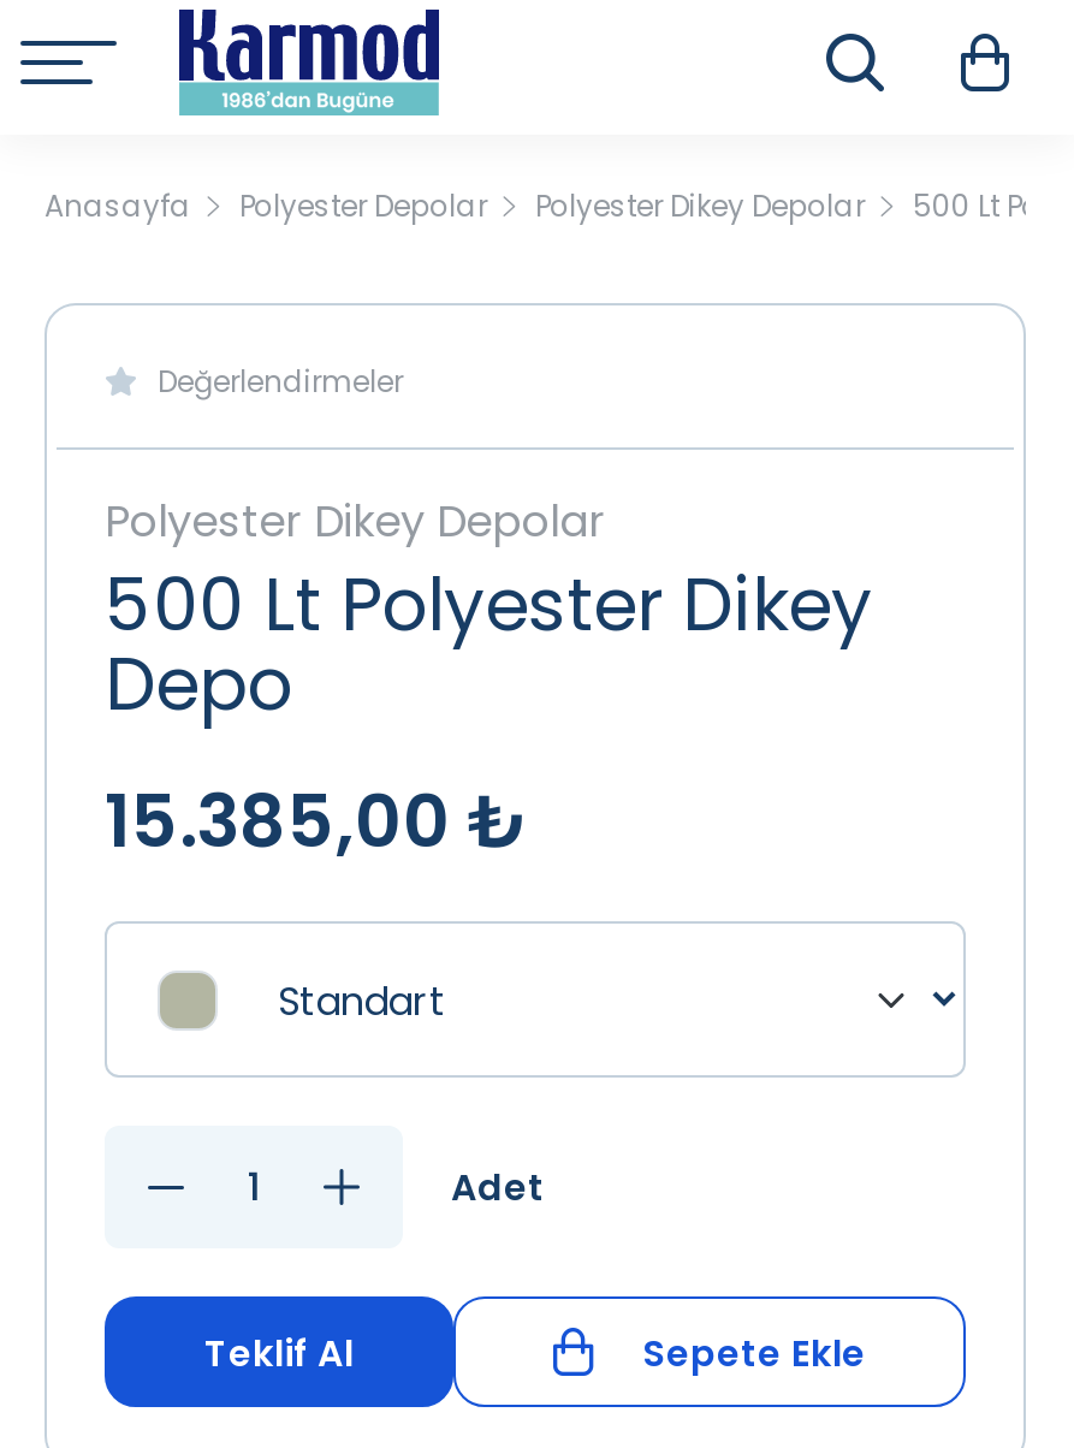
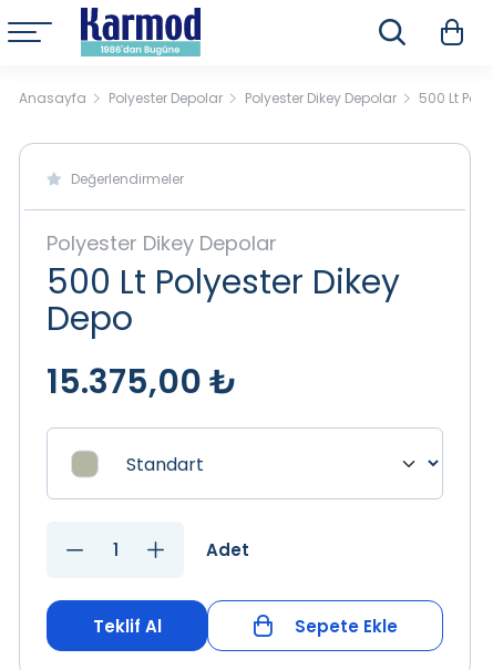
- 15.385,00 ₺
+ 15.375,00 ₺
